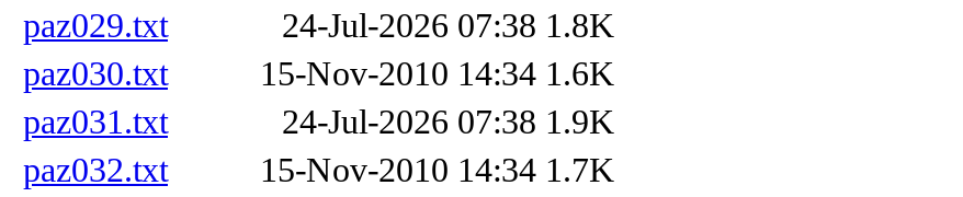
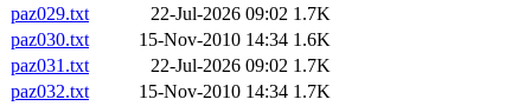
- 24-Jul-2026 07:38 1.8K
+ 22-Jul-2026 09:02 1.7K

- 24-Jul-2026 07:38 1.9K
+ 22-Jul-2026 09:02 1.7K
